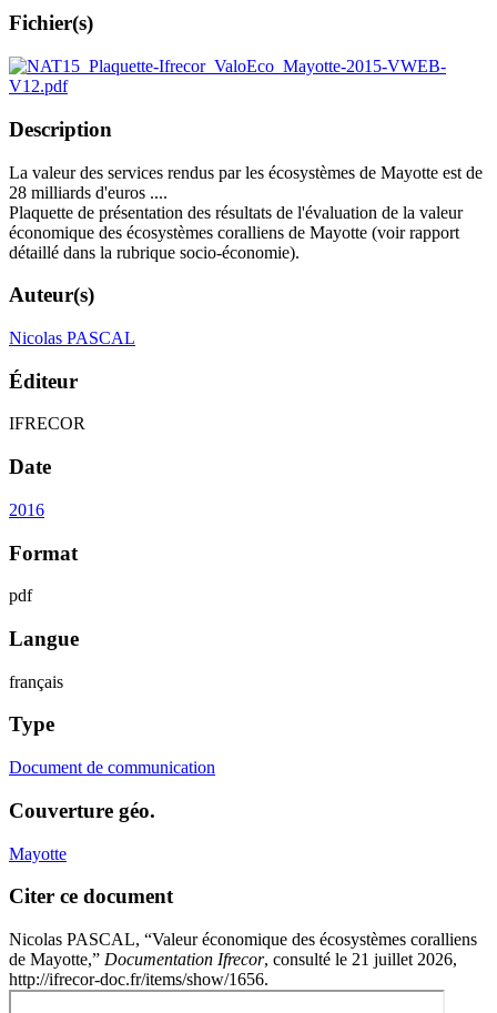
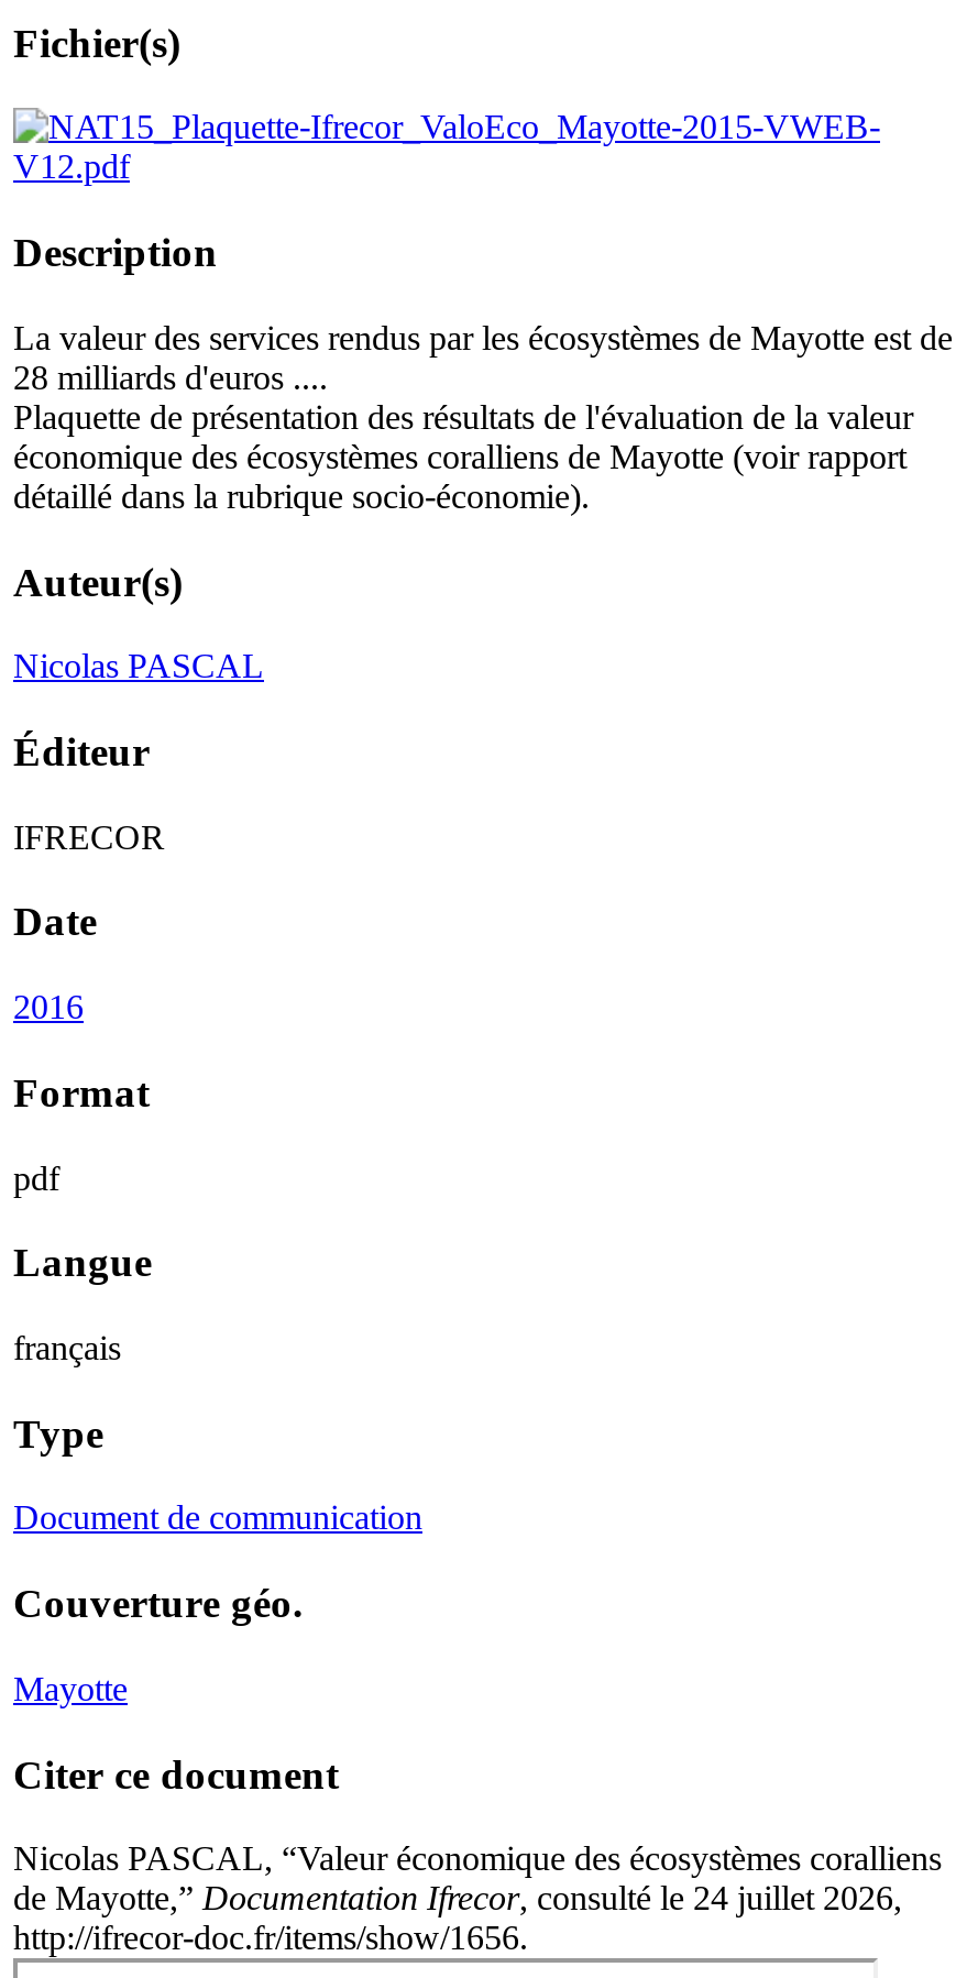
- de Mayotte,” Documentation Ifrecor, consulté le 21 juillet 2026,
+ de Mayotte,” Documentation Ifrecor, consulté le 24 juillet 2026,
